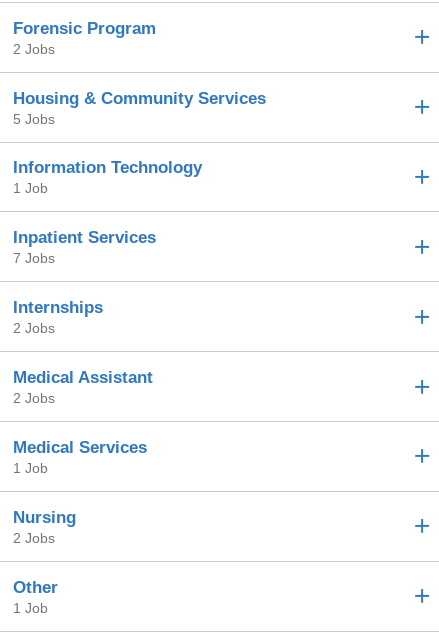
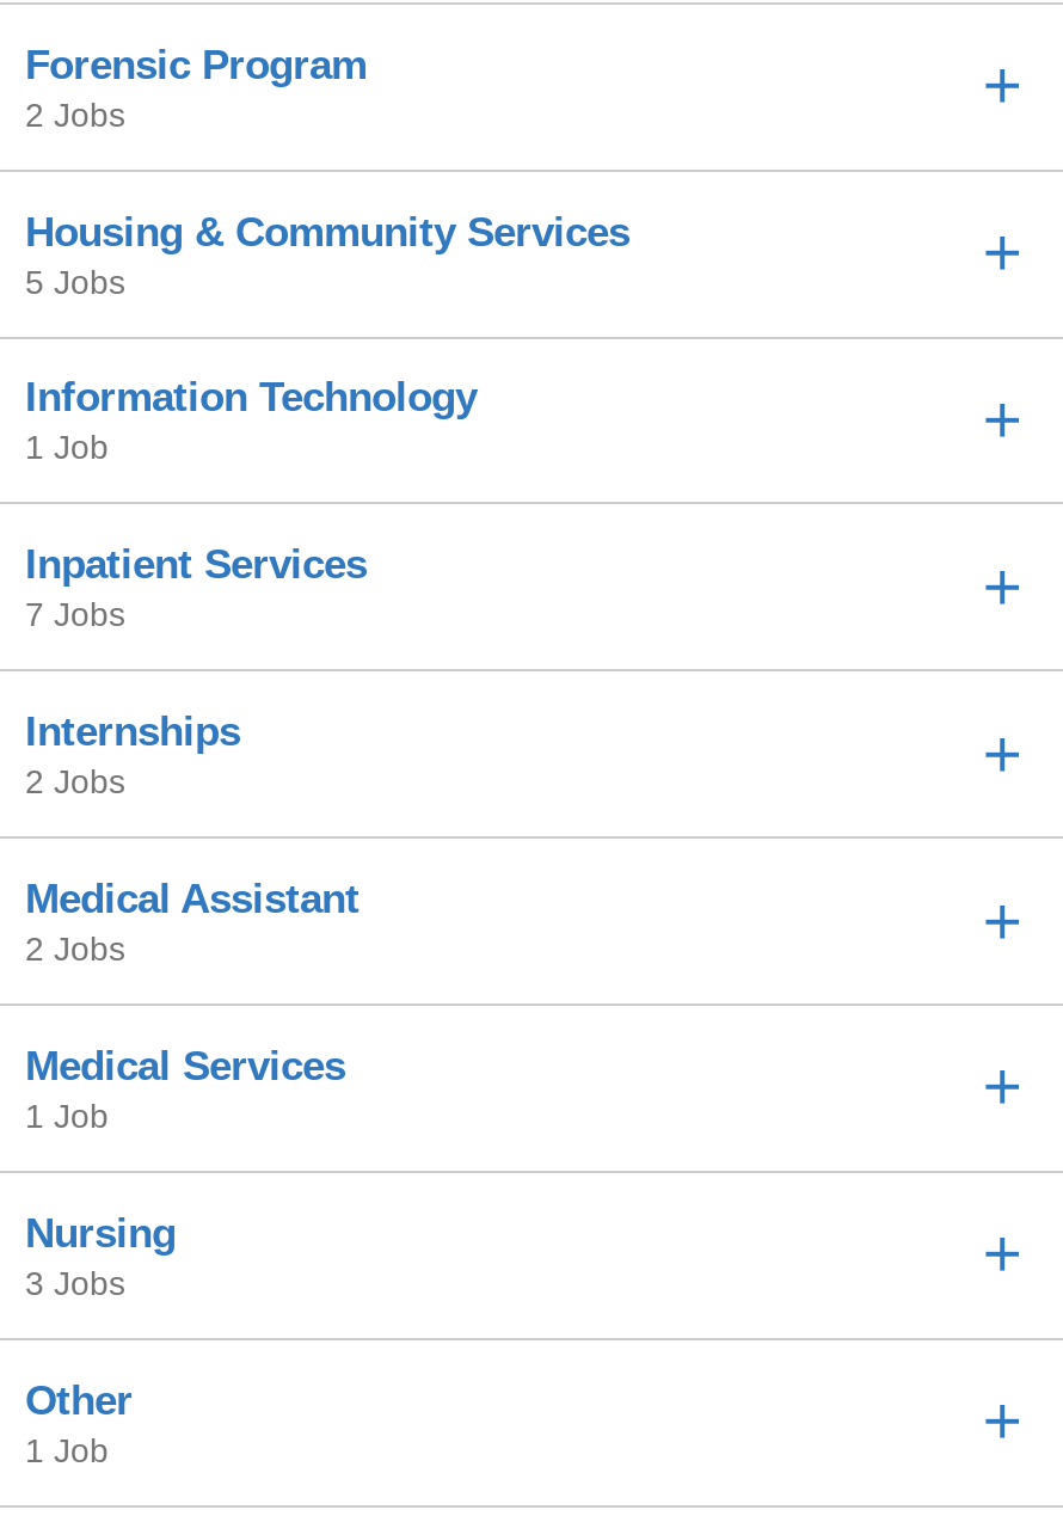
- 2 Jobs
+ 3 Jobs
